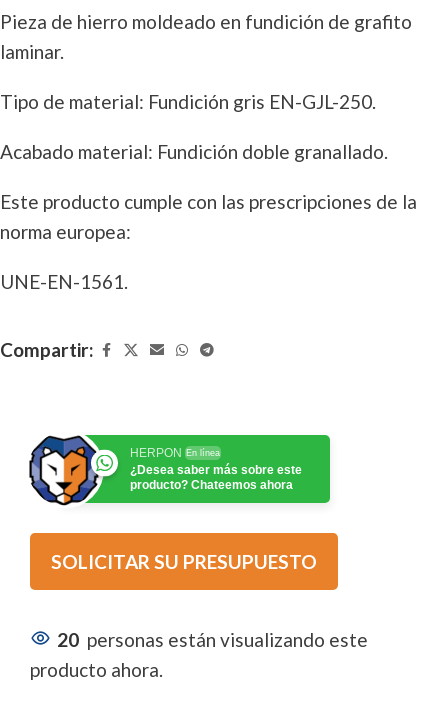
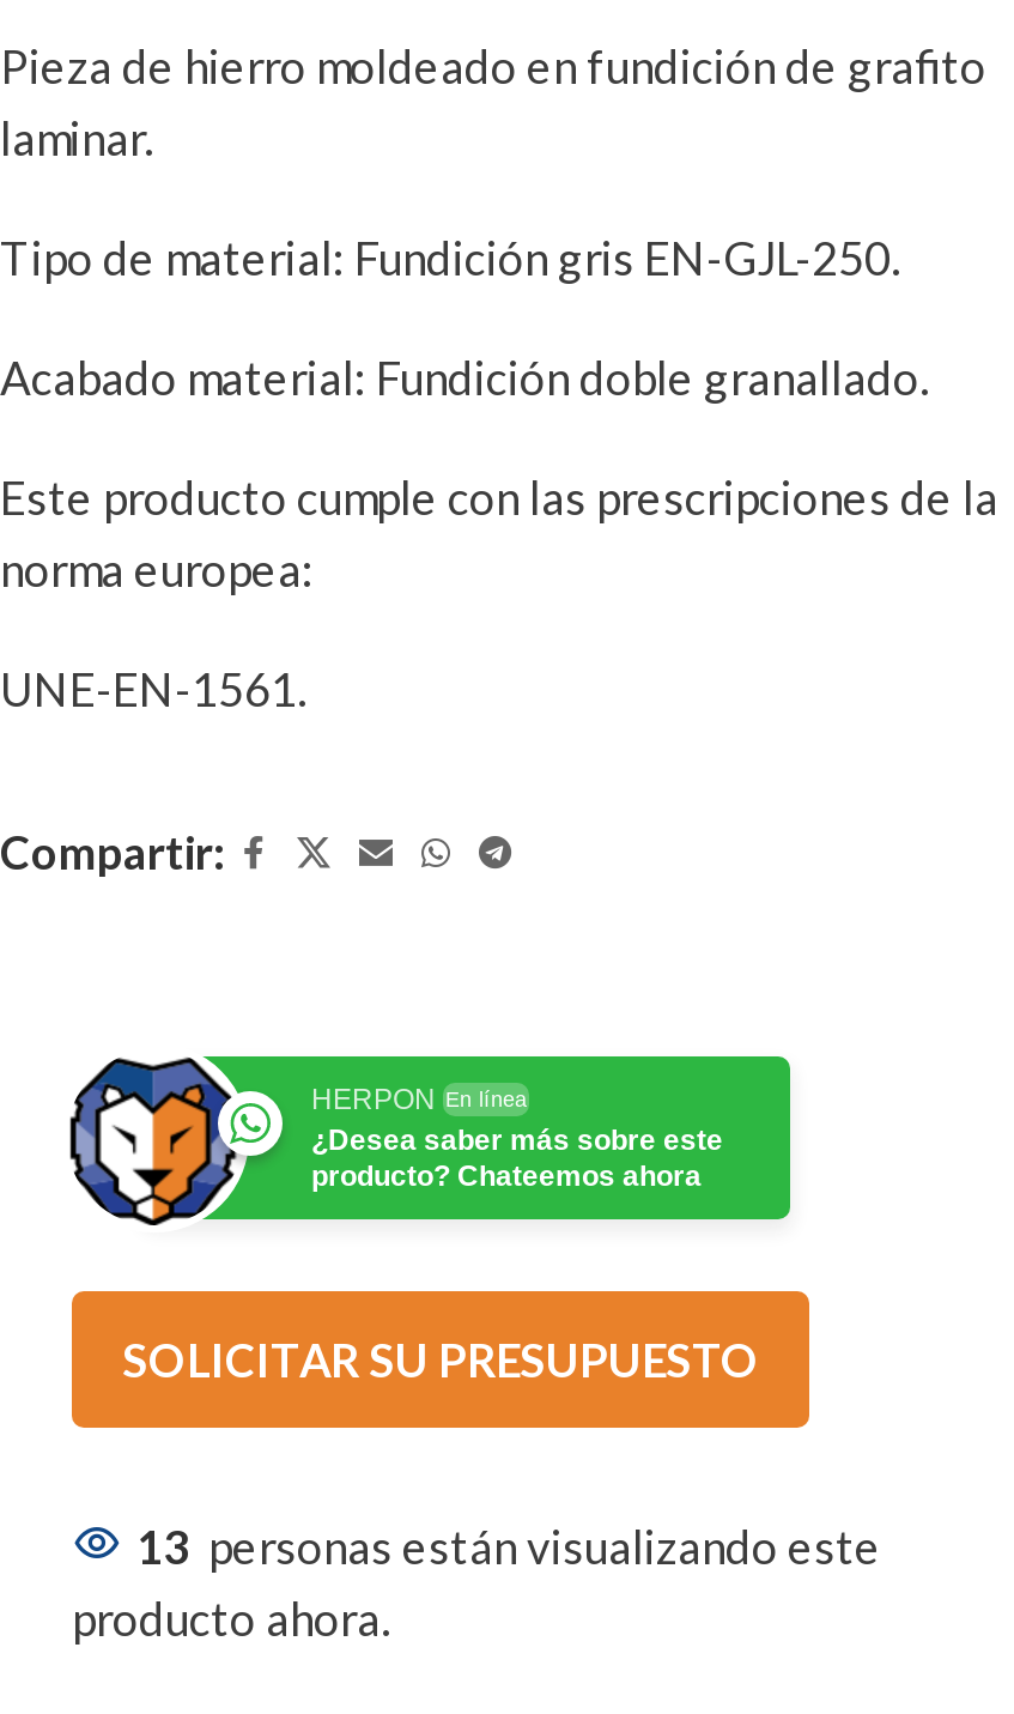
- 20 personas están visualizando este
+ 13 personas están visualizando este
